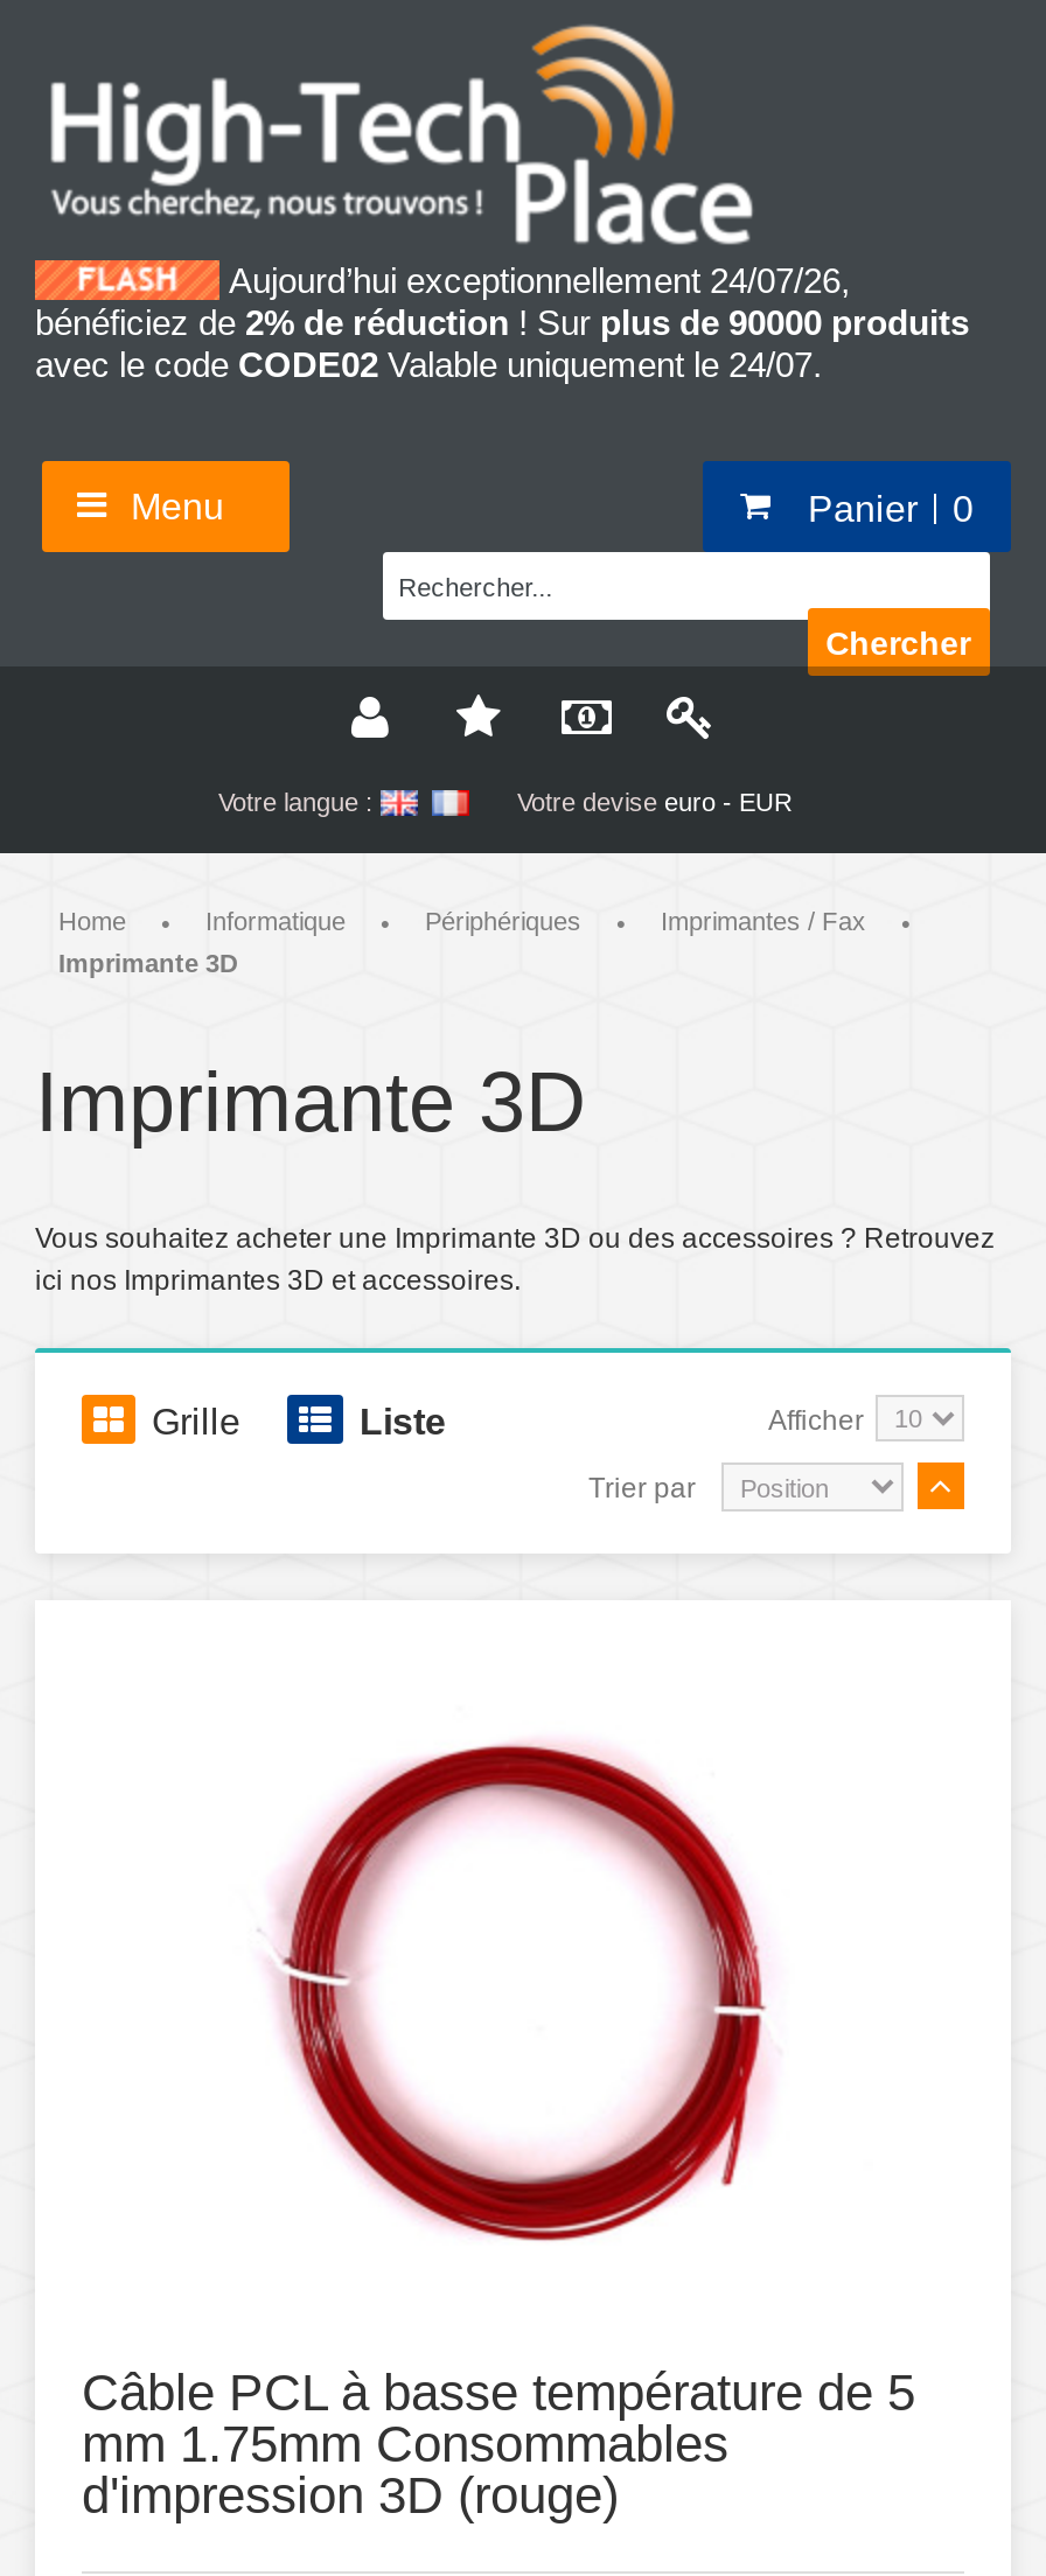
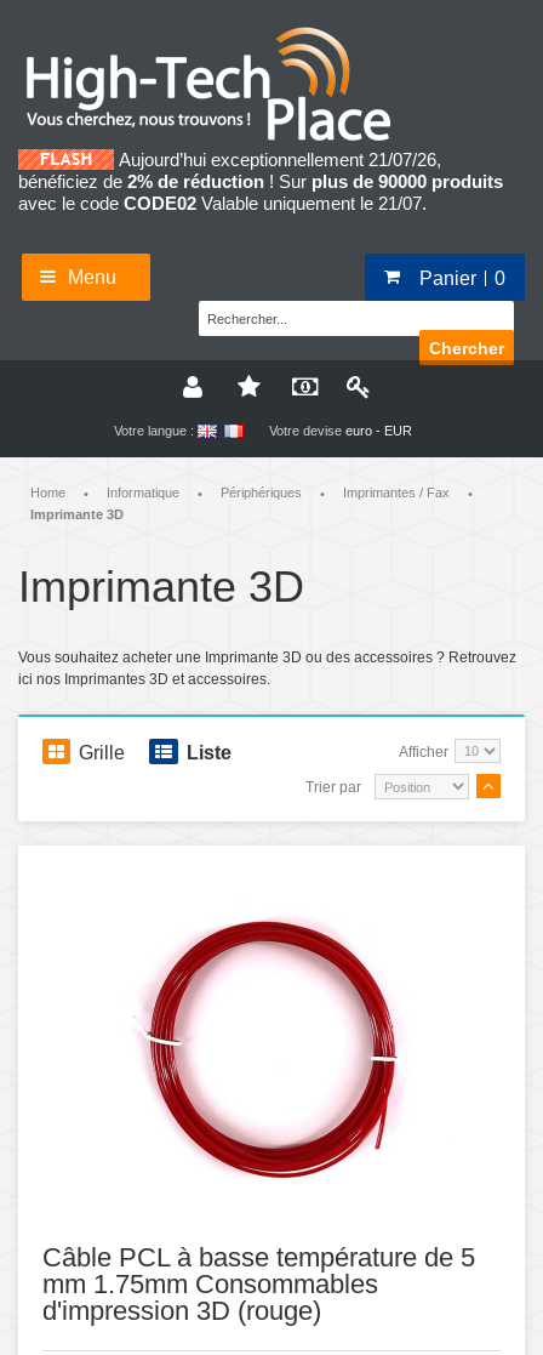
- Aujourd’hui exceptionnellement 24/07/26,
+ Aujourd’hui exceptionnellement 21/07/26,

- avec le code CODE02 Valable uniquement le 24/07.
+ avec le code CODE02 Valable uniquement le 21/07.
